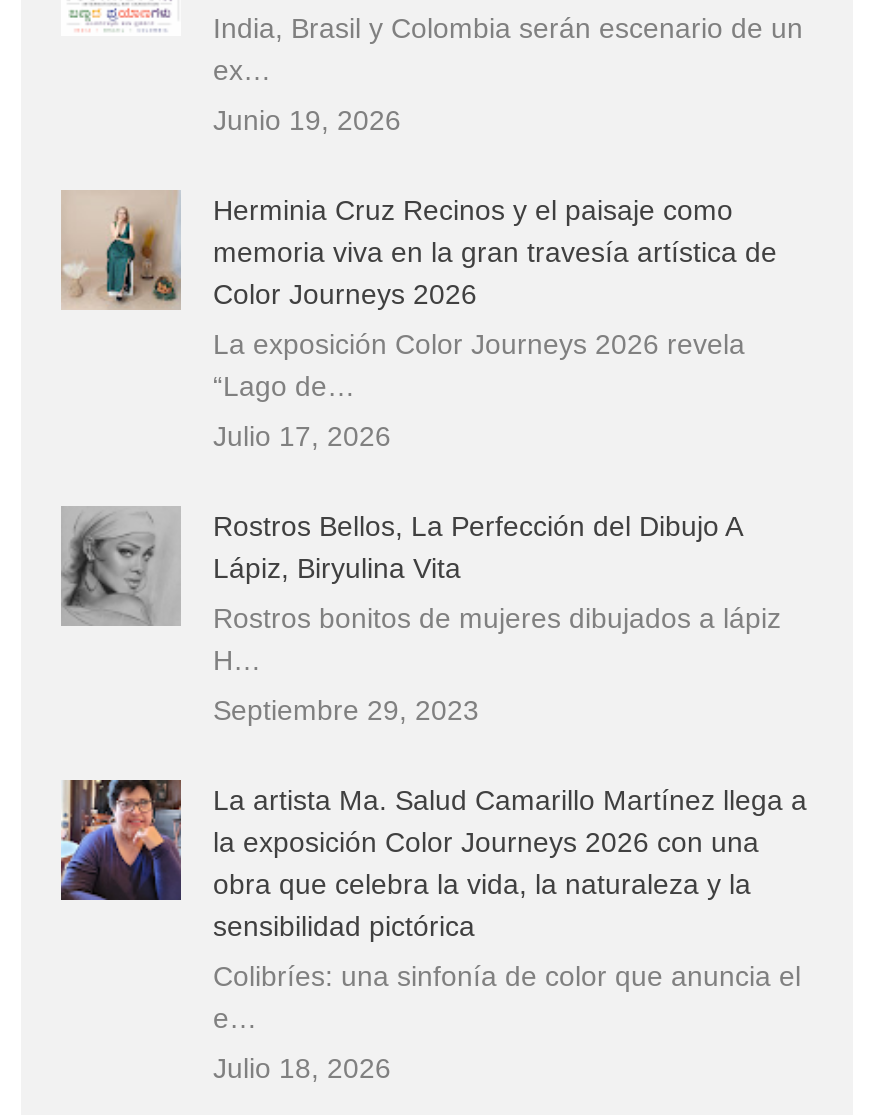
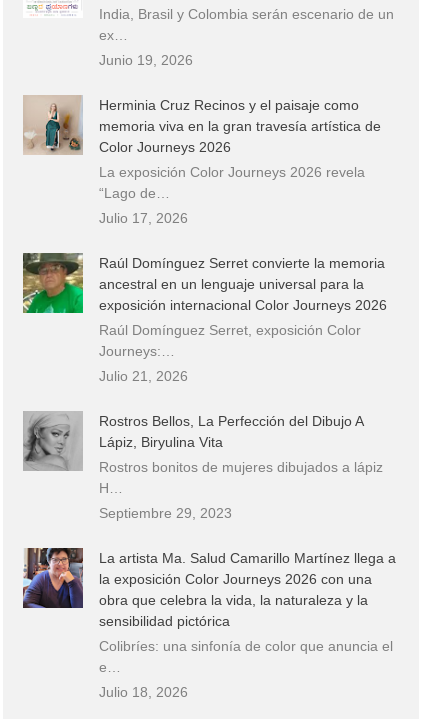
+ [image]
+ Raúl Domínguez Serret convierte la memoria
+ ancestral en un lenguaje universal para la
+ exposición internacional Color Journeys 2026
+ Raúl Domínguez Serret, exposición Color
+ Journeys:…
+ Julio 21, 2026
